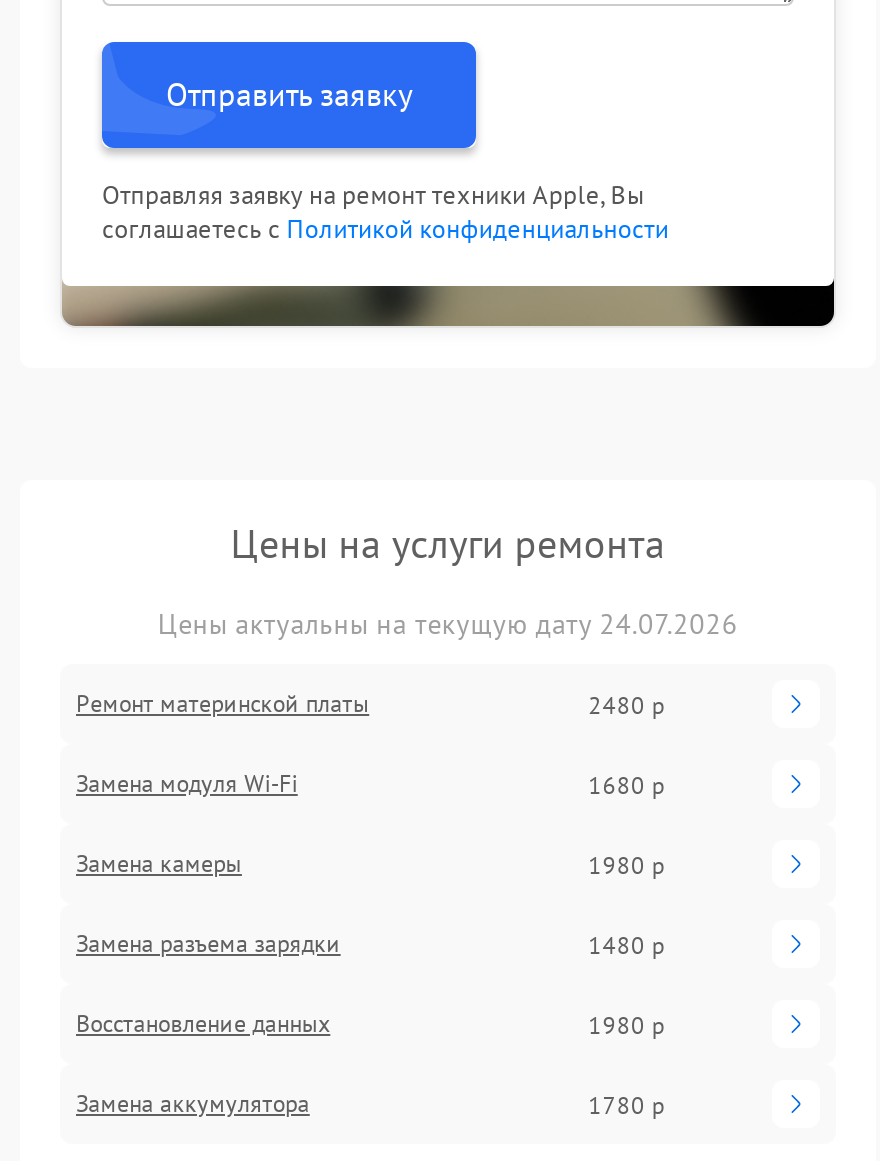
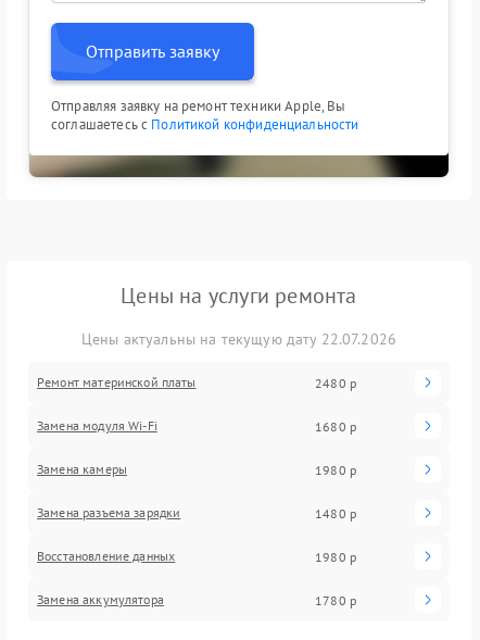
- Цены актуальны на текущую дату 24.07.2026
+ Цены актуальны на текущую дату 22.07.2026
